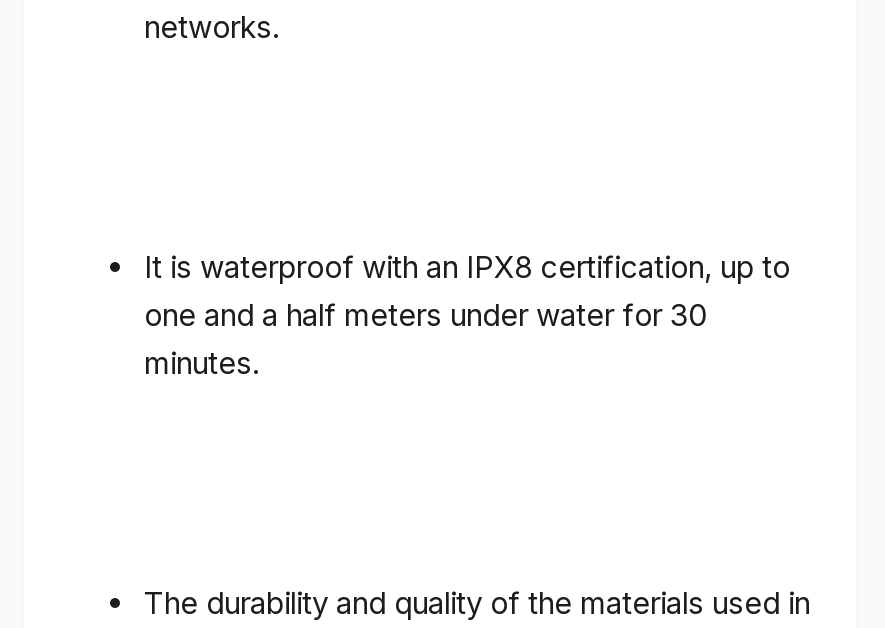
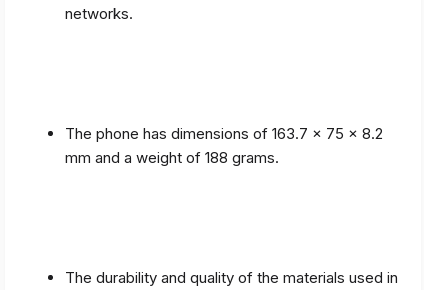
- It is waterproof with an IPX8 certification, up to
- one and a half meters under water for 30
- minutes.
+ The phone has dimensions of 163.7 x 75 x 8.2
+ mm and a weight of 188 grams.
